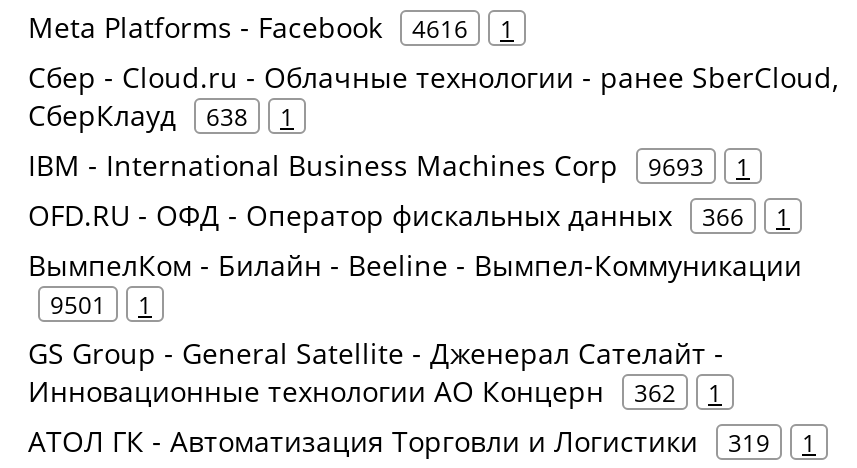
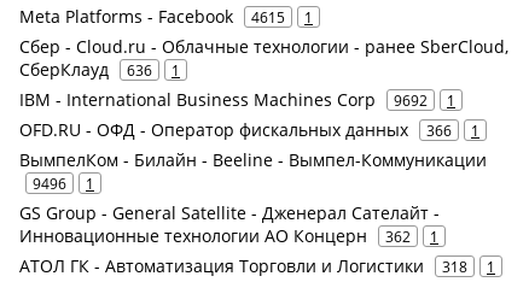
- Meta Platforms - Facebook 4616 1
+ Meta Platforms - Facebook 4615 1

- СберКлауд 638 1
+ СберКлауд 636 1

- IBM - International Business Machines Corp 9693 1
+ IBM - International Business Machines Corp 9692 1

- 9501 1
+ 9496 1

- АТОЛ ГК - Автоматизация Торговли и Логистики 319 1
+ АТОЛ ГК - Автоматизация Торговли и Логистики 318 1
